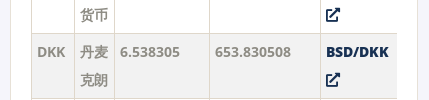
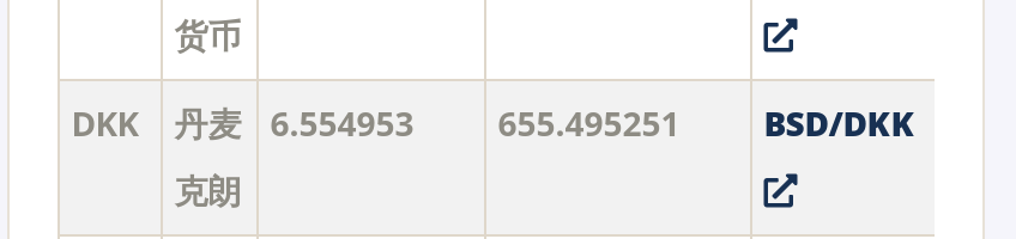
- 6.538305
+ 6.554953

- 653.830508
+ 655.495251
